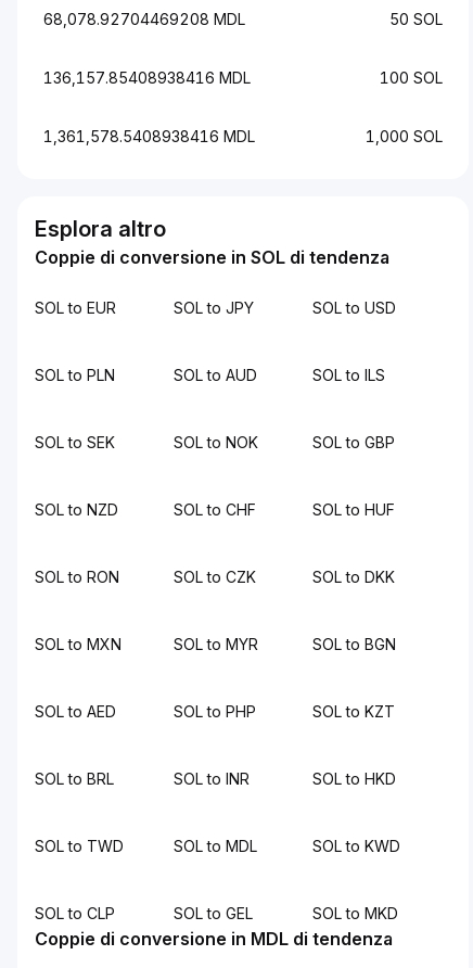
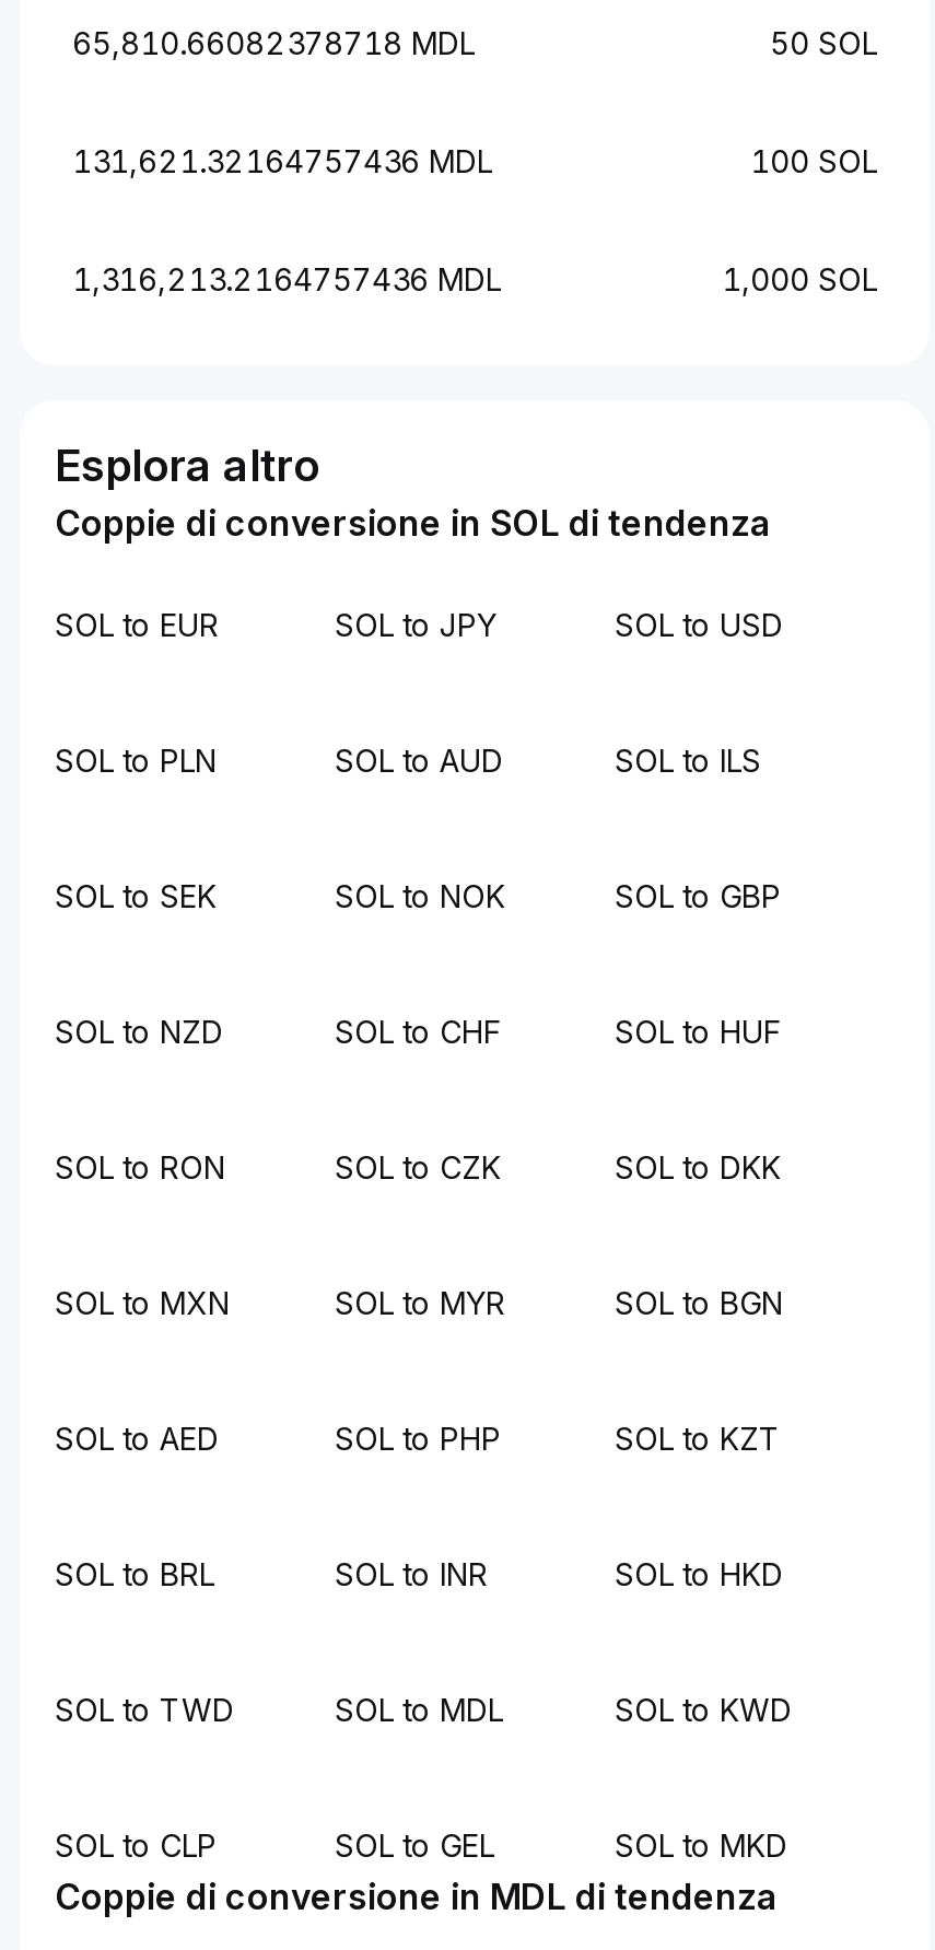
- 68,078.92704469208 MDL
+ 65,810.66082378718 MDL

- 136,157.85408938416 MDL
+ 131,621.32164757436 MDL

- 1,361,578.5408938416 MDL
+ 1,316,213.2164757436 MDL
